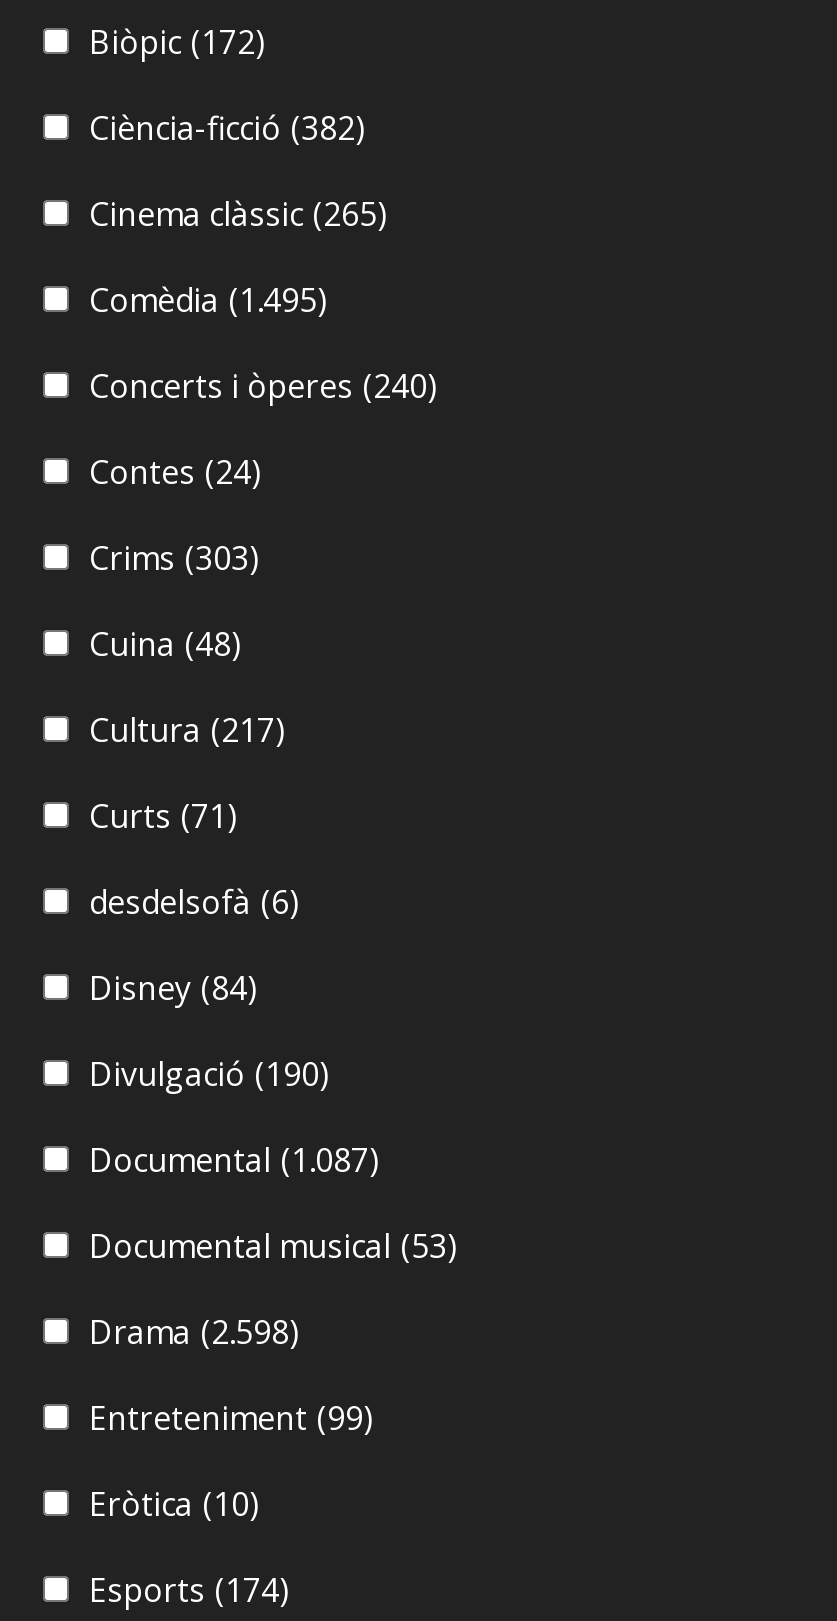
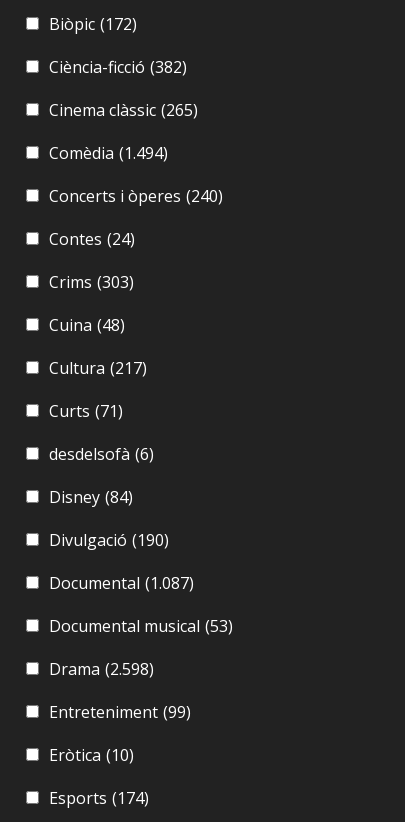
- Comèdia (1.495)
+ Comèdia (1.494)
